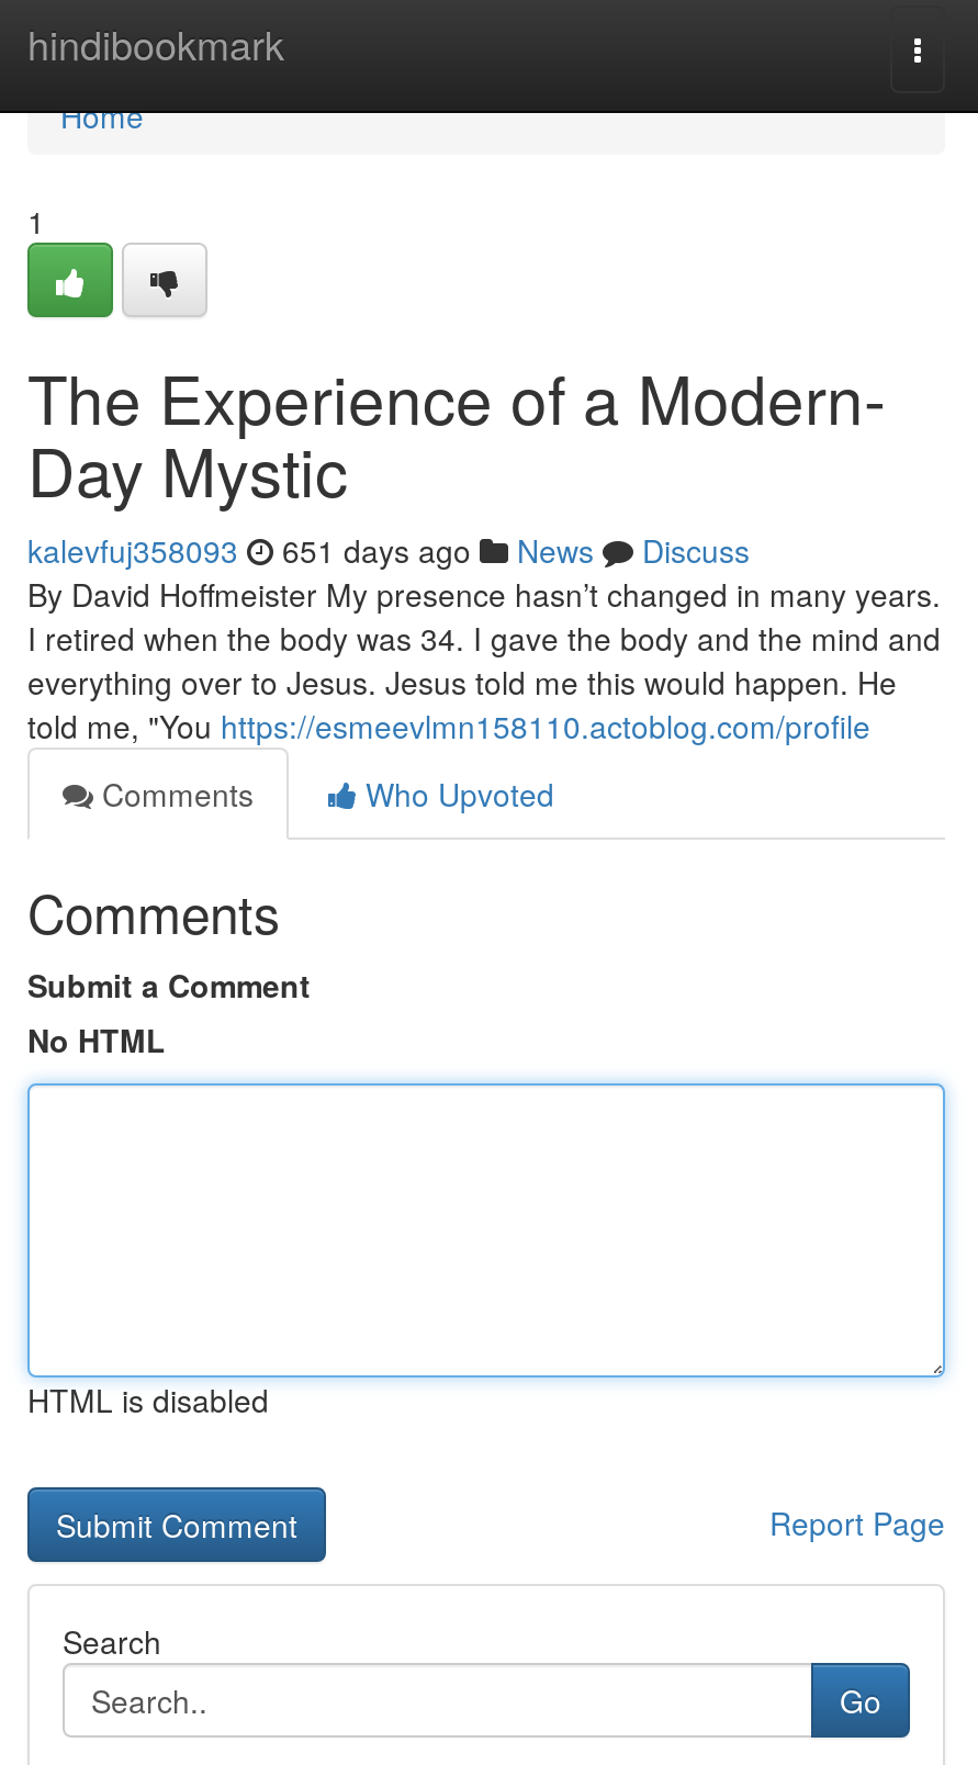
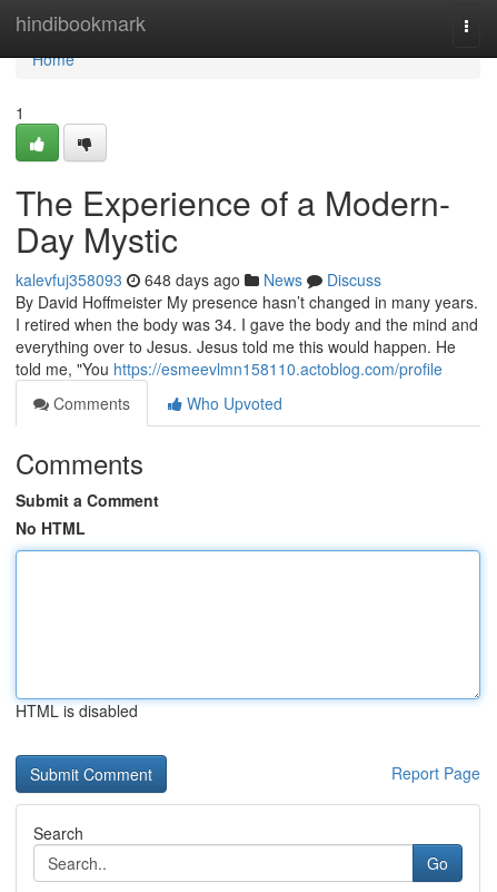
- kalevfuj358093 651 days ago News Discuss
+ kalevfuj358093 648 days ago News Discuss
